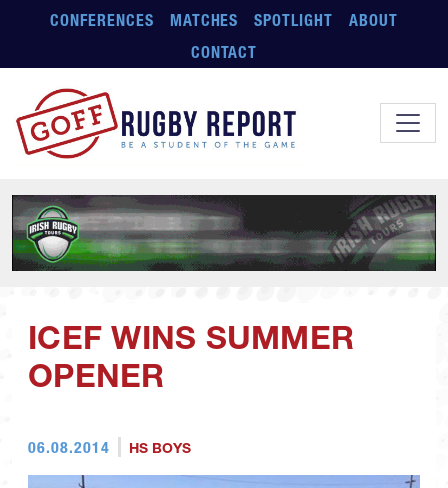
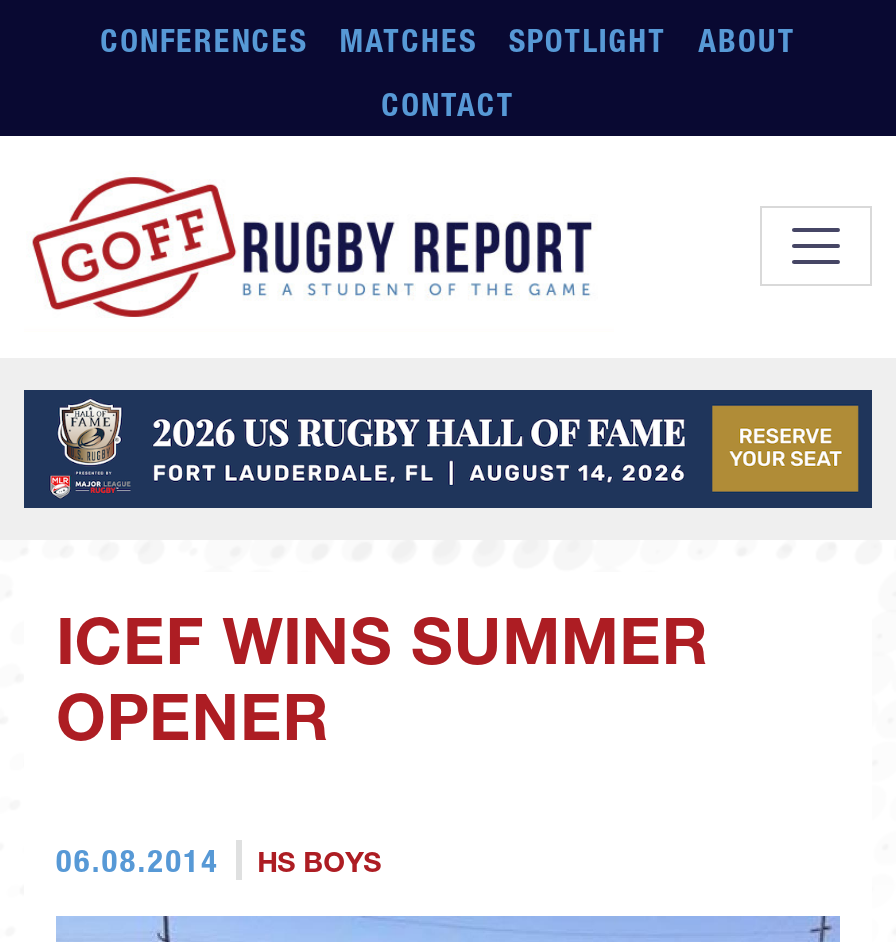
- [image]
+ [image]
